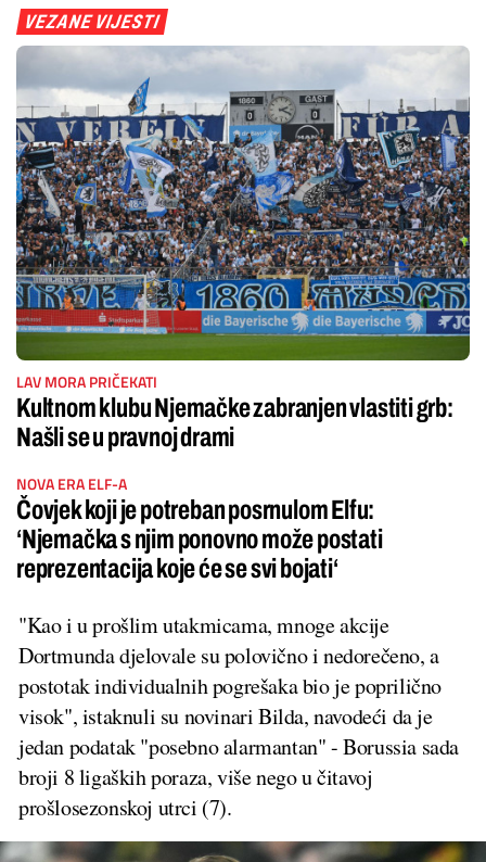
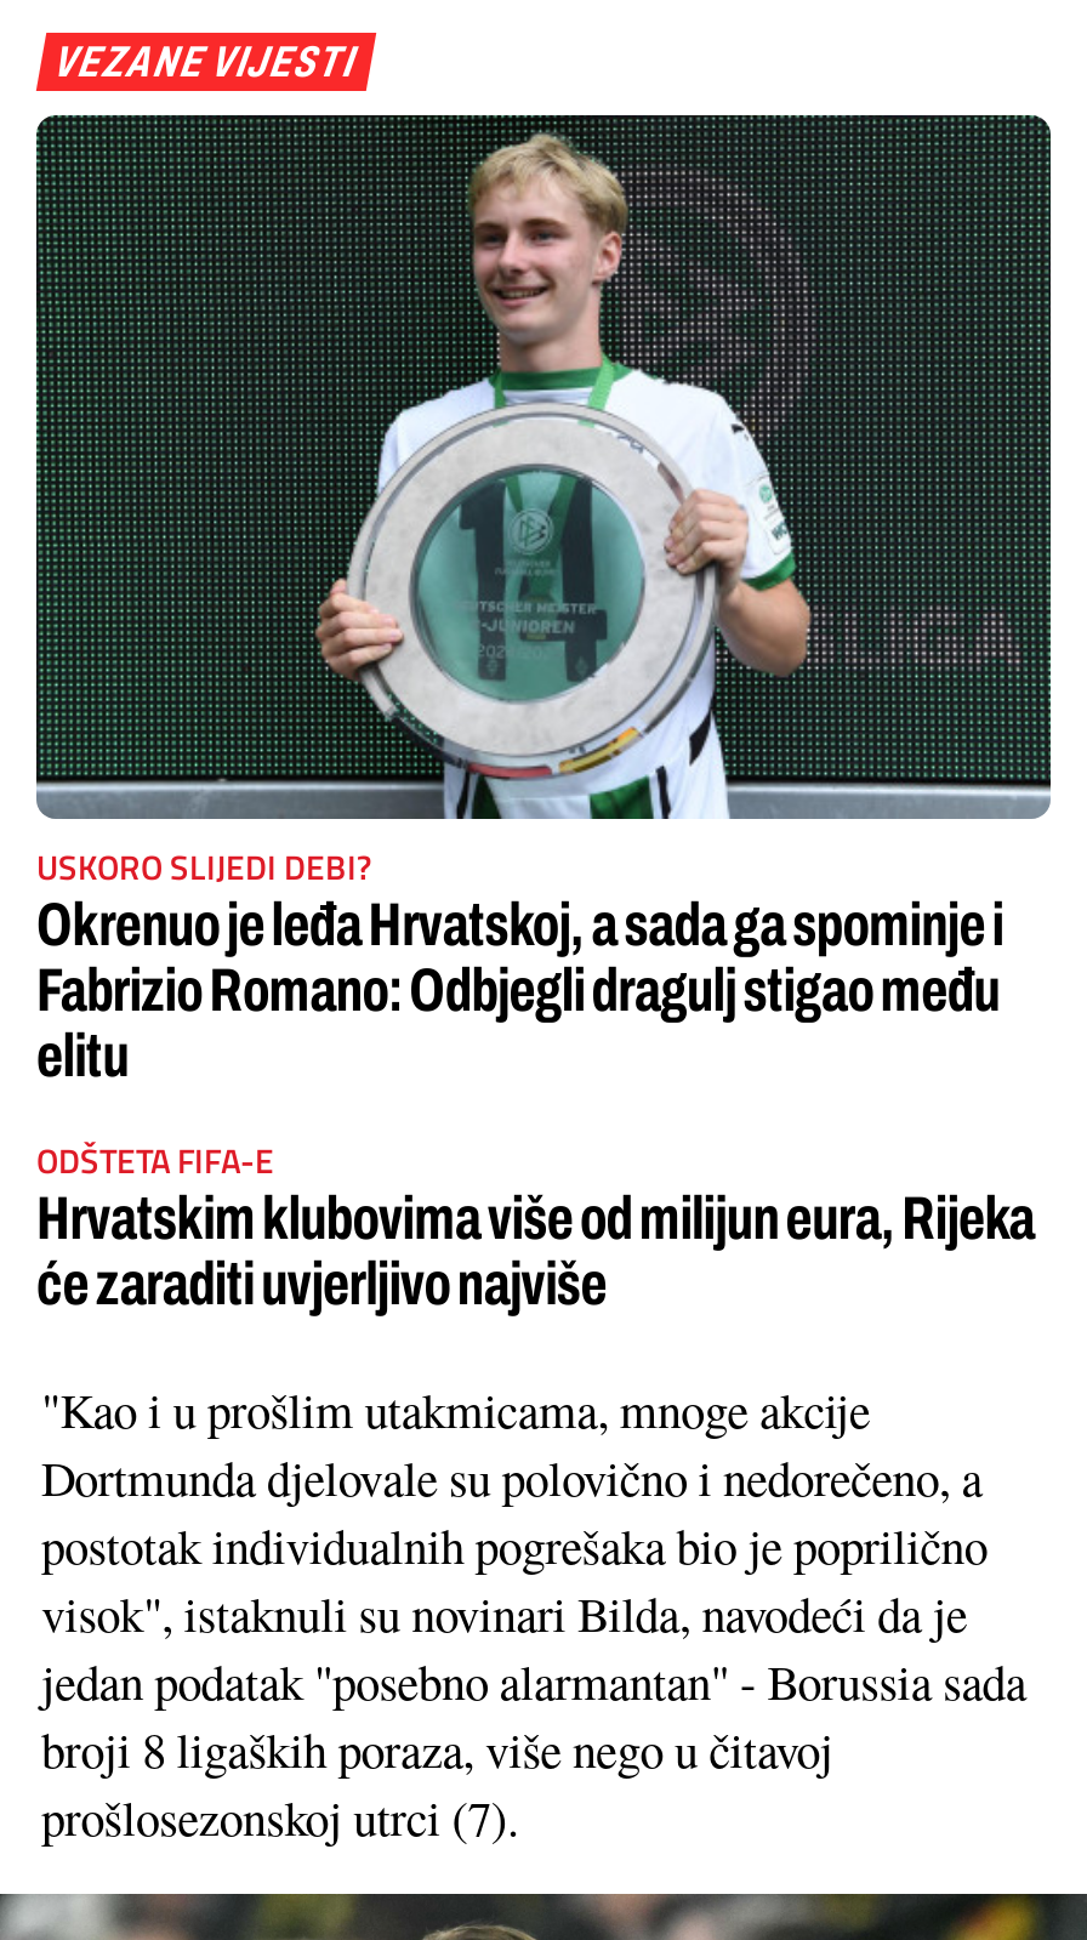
- [image]
- LAV MORA PRIČEKATI
- Kultnom klubu Njemačke zabranjen vlastiti grb:
- Našli se u pravnoj drami
+ [image]
+ USKORO SLIJEDI DEBI?
+ Okrenuo je leđa Hrvatskoj, a sada ga spominje i
+ Fabrizio Romano: Odbjegli dragulj stigao među
+ elitu

- NOVA ERA ELF-A
- Čovjek koji je potreban posrnulom Elfu:
- ‘Njemačka s njim ponovno može postati
- reprezentacija koje će se svi bojati‘
+ ODŠTETA FIFA-E
+ Hrvatskim klubovima više od milijun eura, Rijeka
+ će zaraditi uvjerljivo najviše
